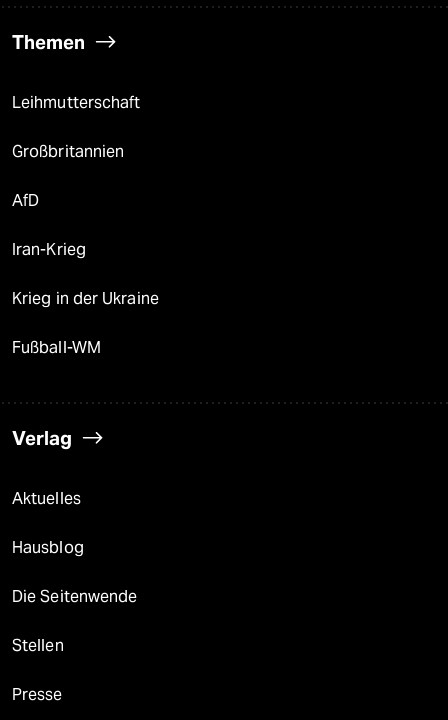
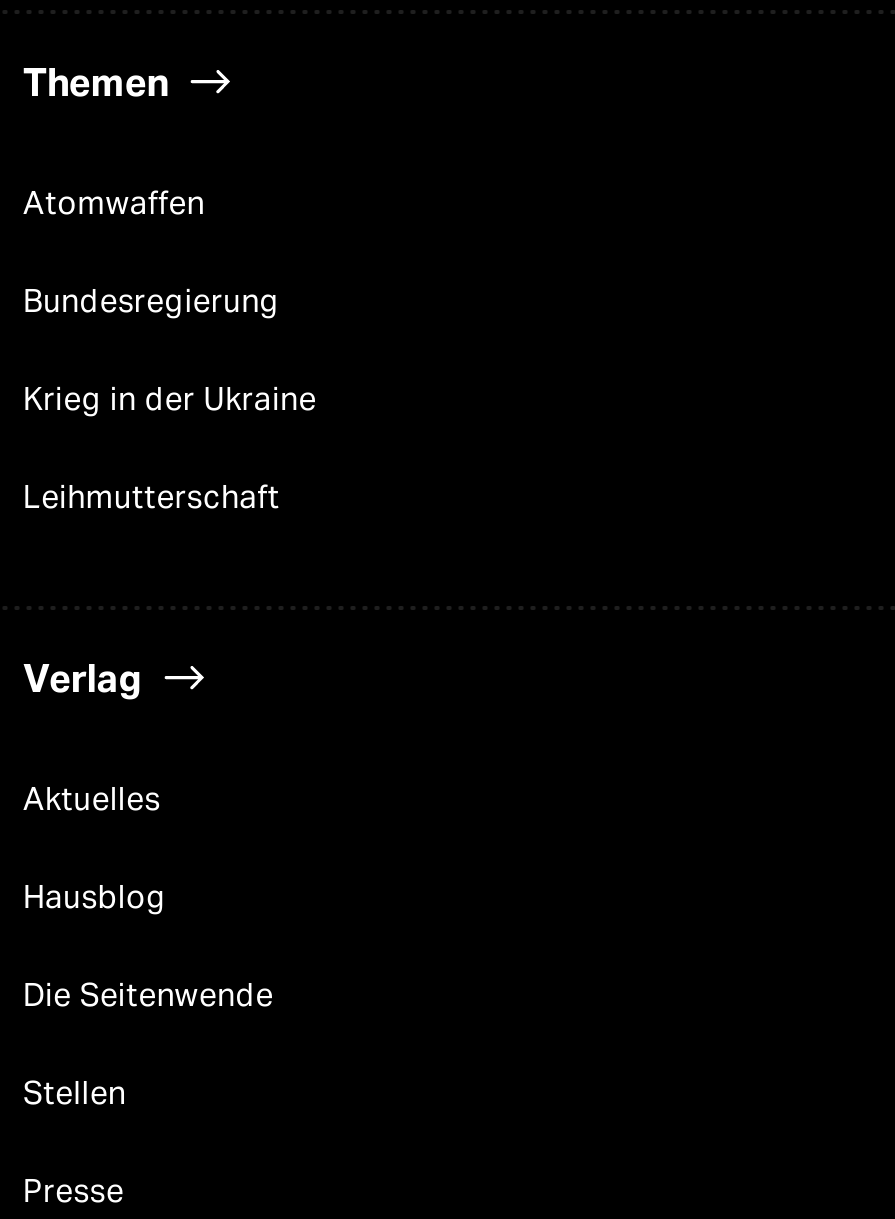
+ Atomwaffen
+ Bundesregierung

moved down: Leihmutterschaft

- Großbritannien
- AfD
- Iran-Krieg
- Fußball-WM

moved up: Krieg in der Ukraine
